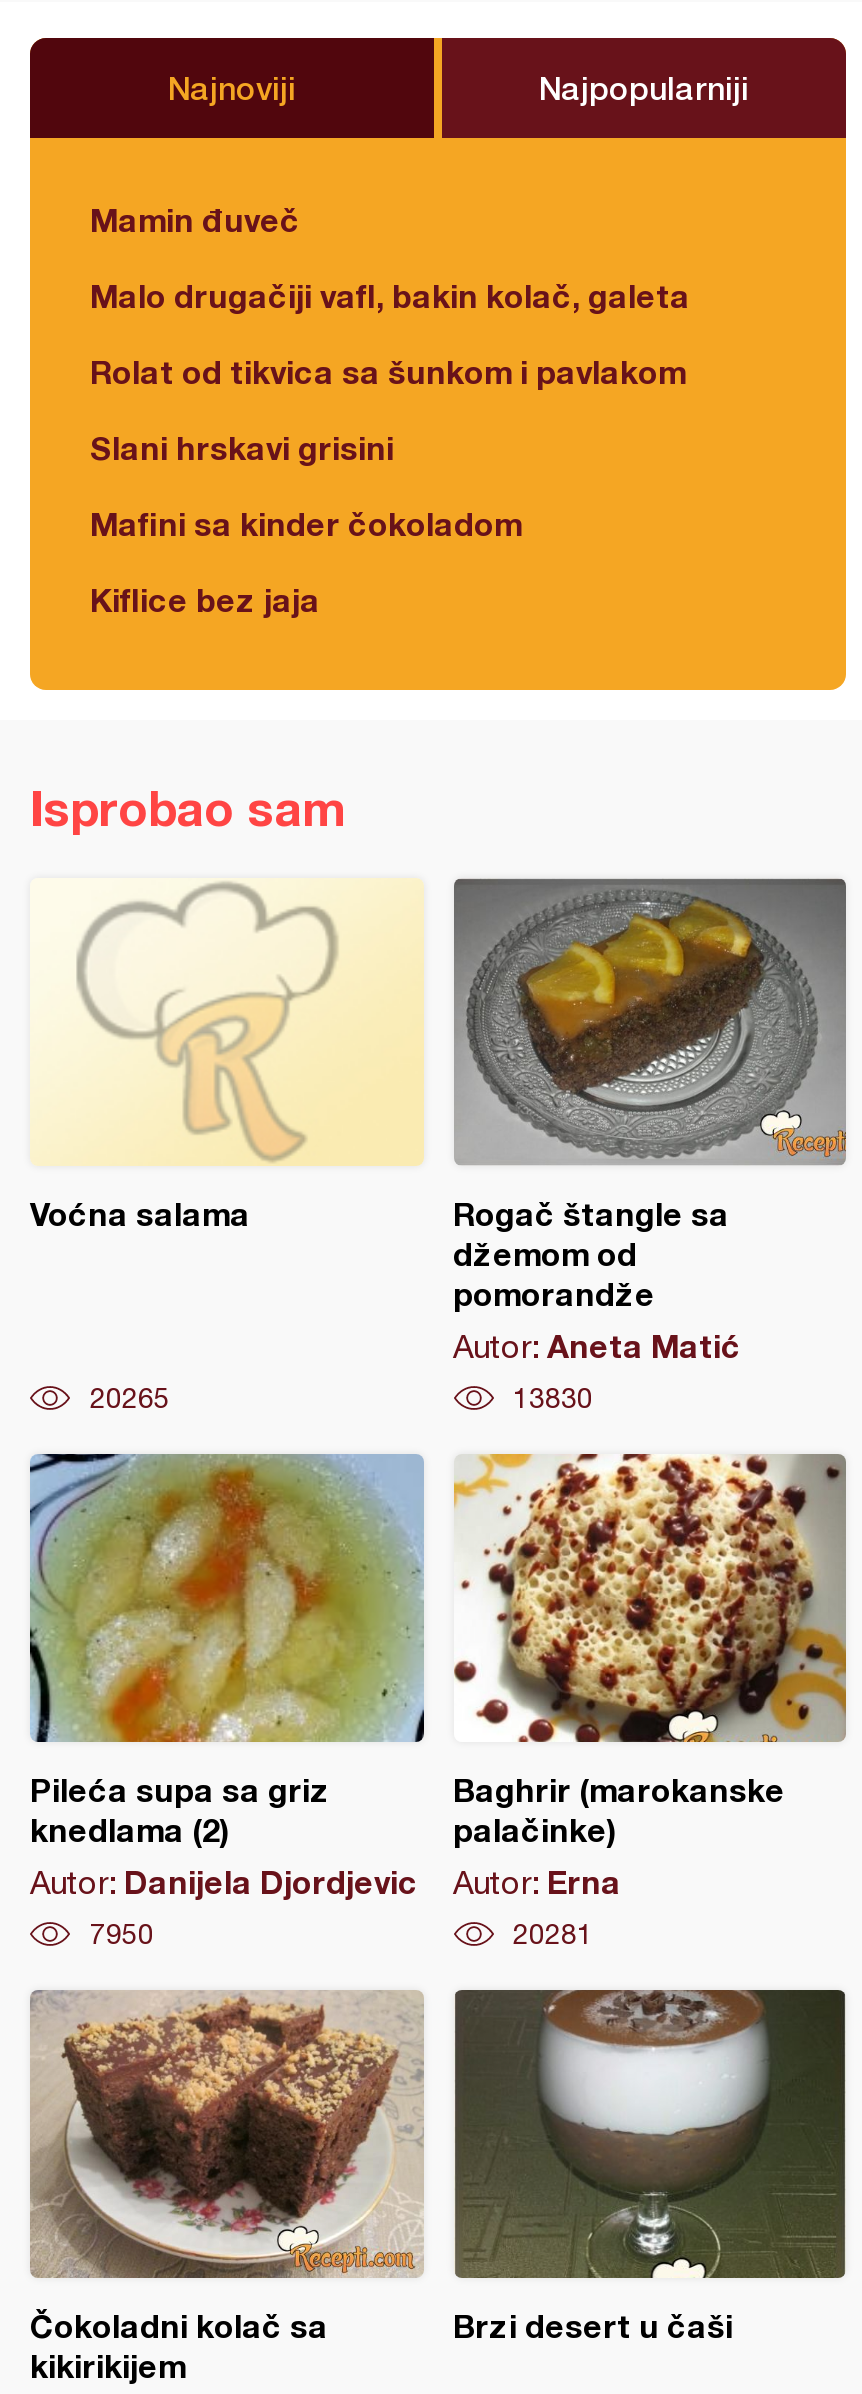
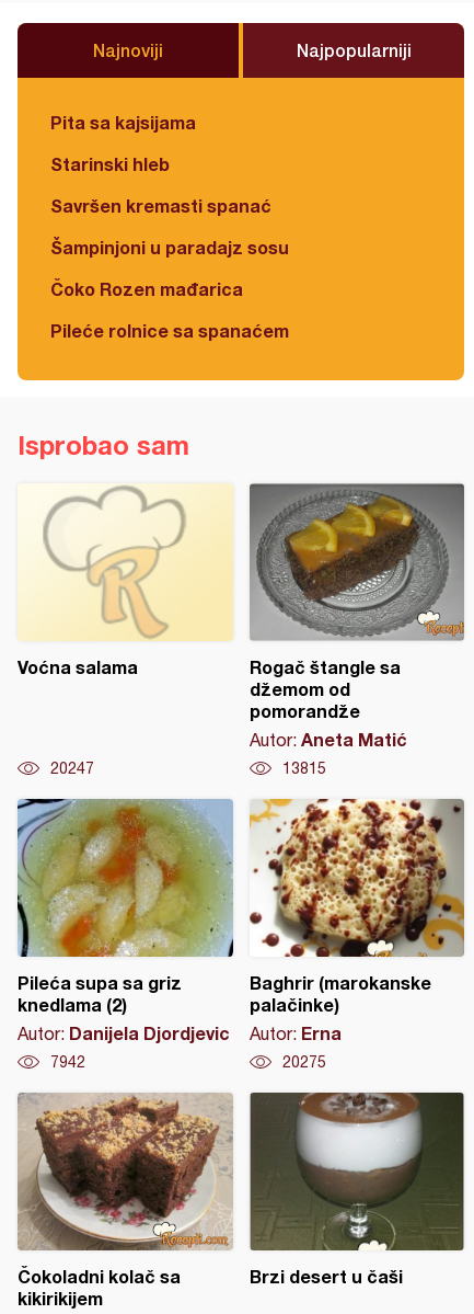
- Mamin đuveč
+ Pita sa kajsijama

- Malo drugačiji vafl, bakin kolač, galeta
+ Starinski hleb

- Rolat od tikvica sa šunkom i pavlakom
+ Savršen kremasti spanać

- Slani hrskavi grisini
+ Šampinjoni u paradajz sosu

- Mafini sa kinder čokoladom
+ Čoko Rozen mađarica

- Kiflice bez jaja
+ Pileće rolnice sa spanaćem

- 20265
+ 20247

- 13830
+ 13815

- 7950
+ 7942

- 20281
+ 20275
